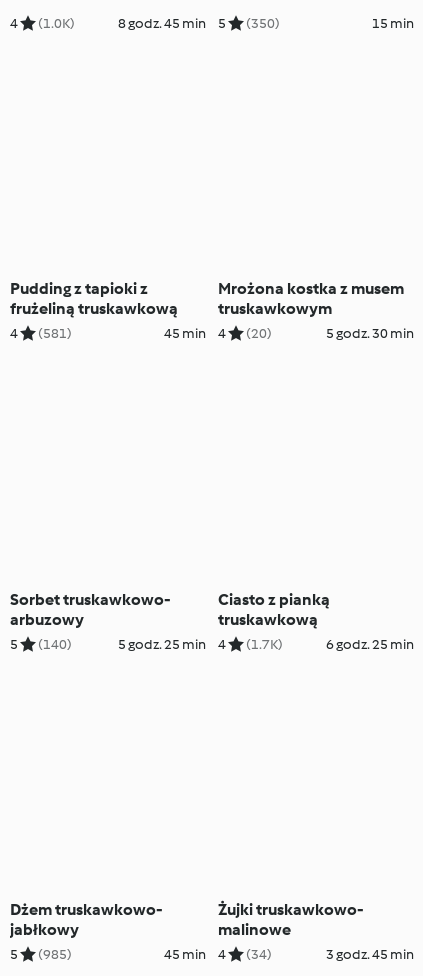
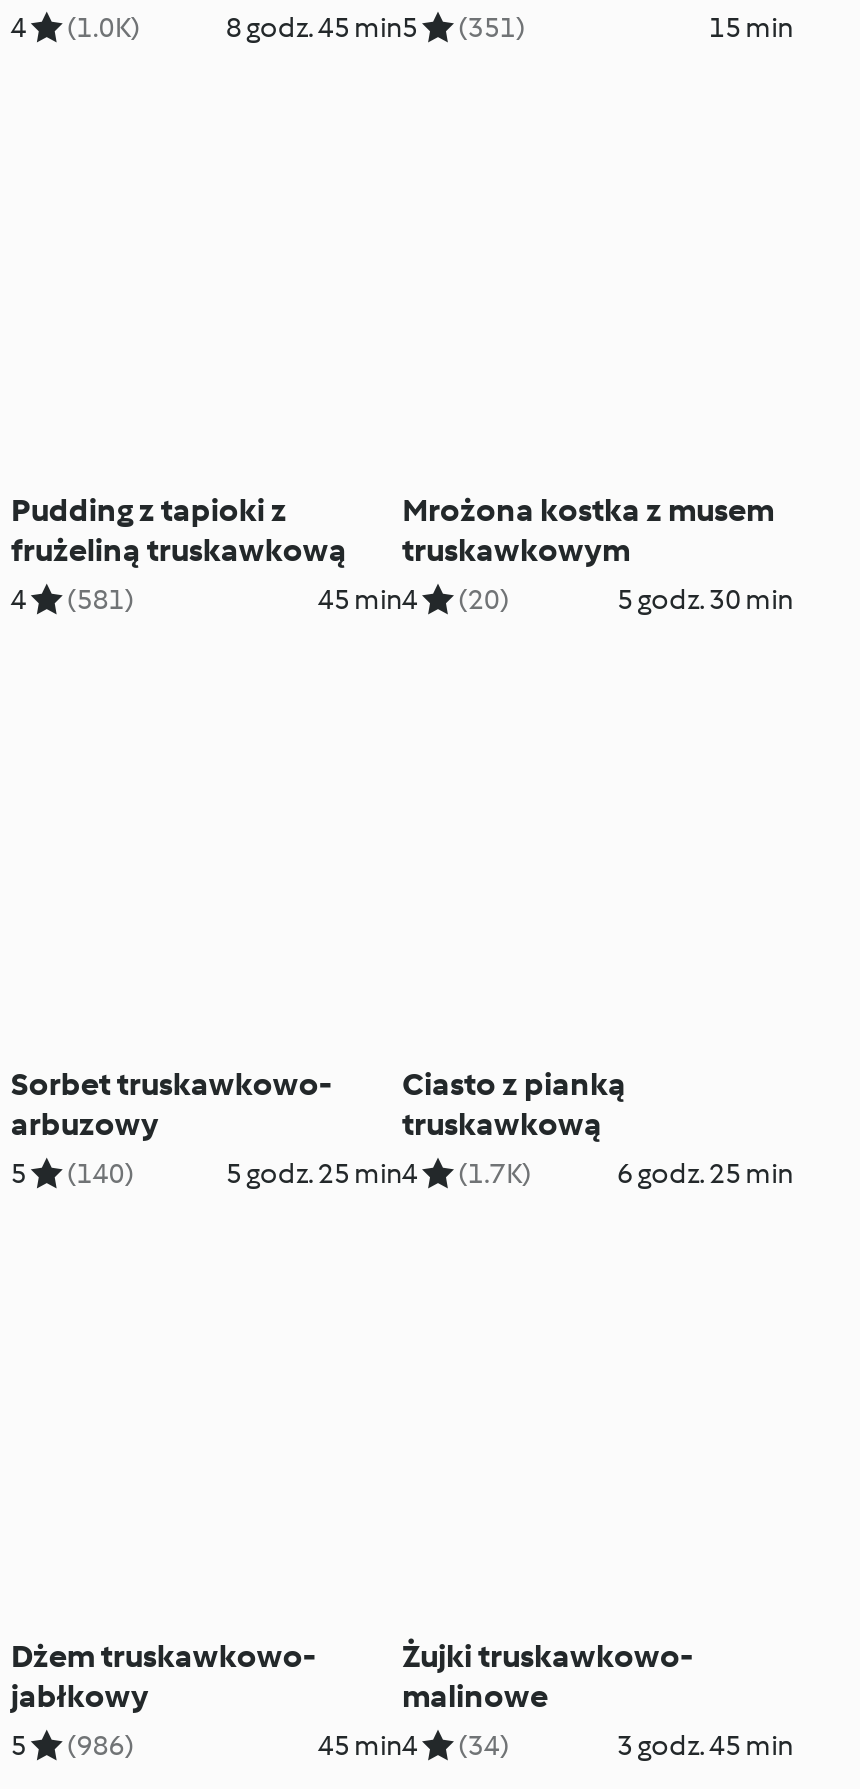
- 8 godz. 45 min 5 (350)
+ 8 godz. 45 min 5 (351)

- 5 (985)
+ 5 (986)
